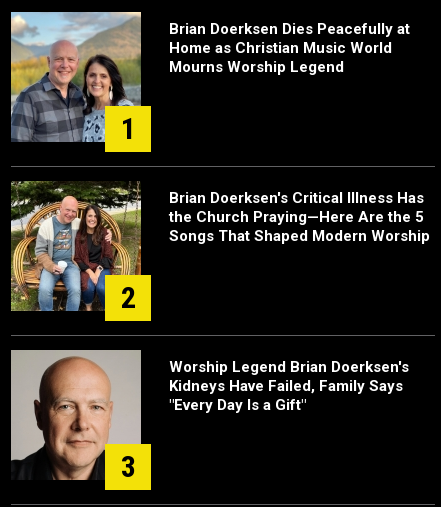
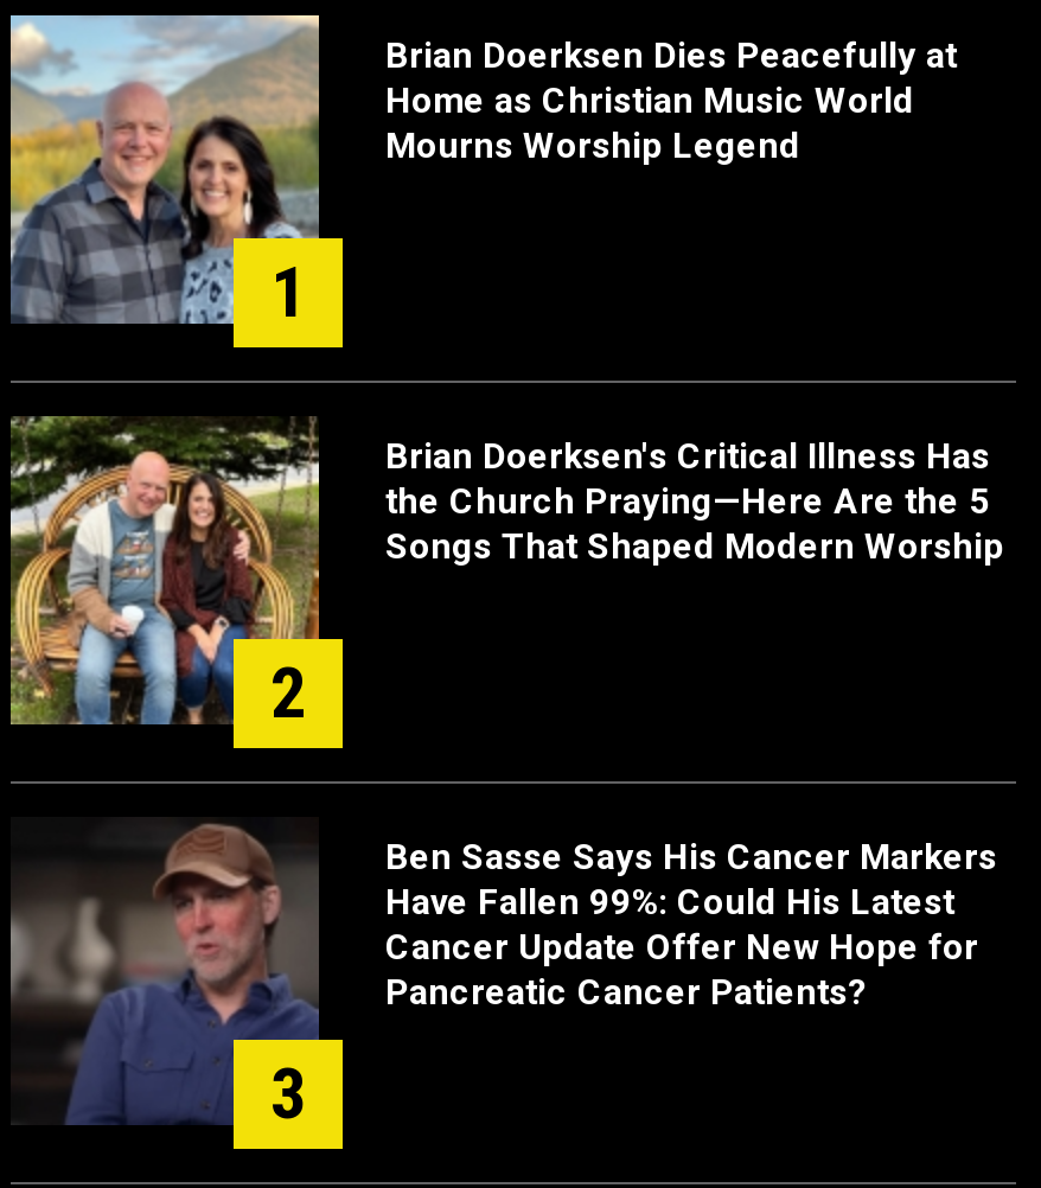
- [image]
- Worship Legend Brian Doerksen's
- Kidneys Have Failed, Family Says
- "Every Day Is a Gift"
+ [image]
+ Ben Sasse Says His Cancer Markers
+ Have Fallen 99%: Could His Latest
+ Cancer Update Offer New Hope for
+ Pancreatic Cancer Patients?
